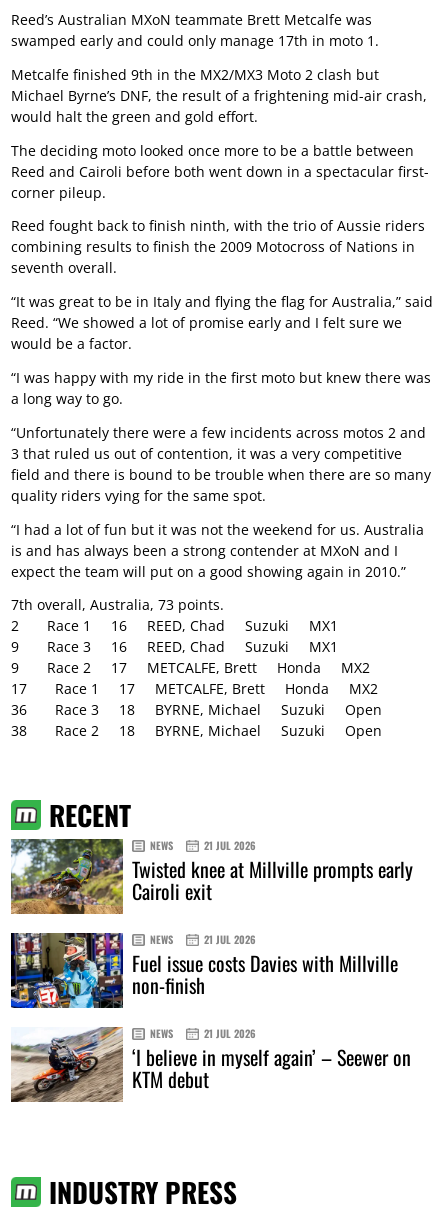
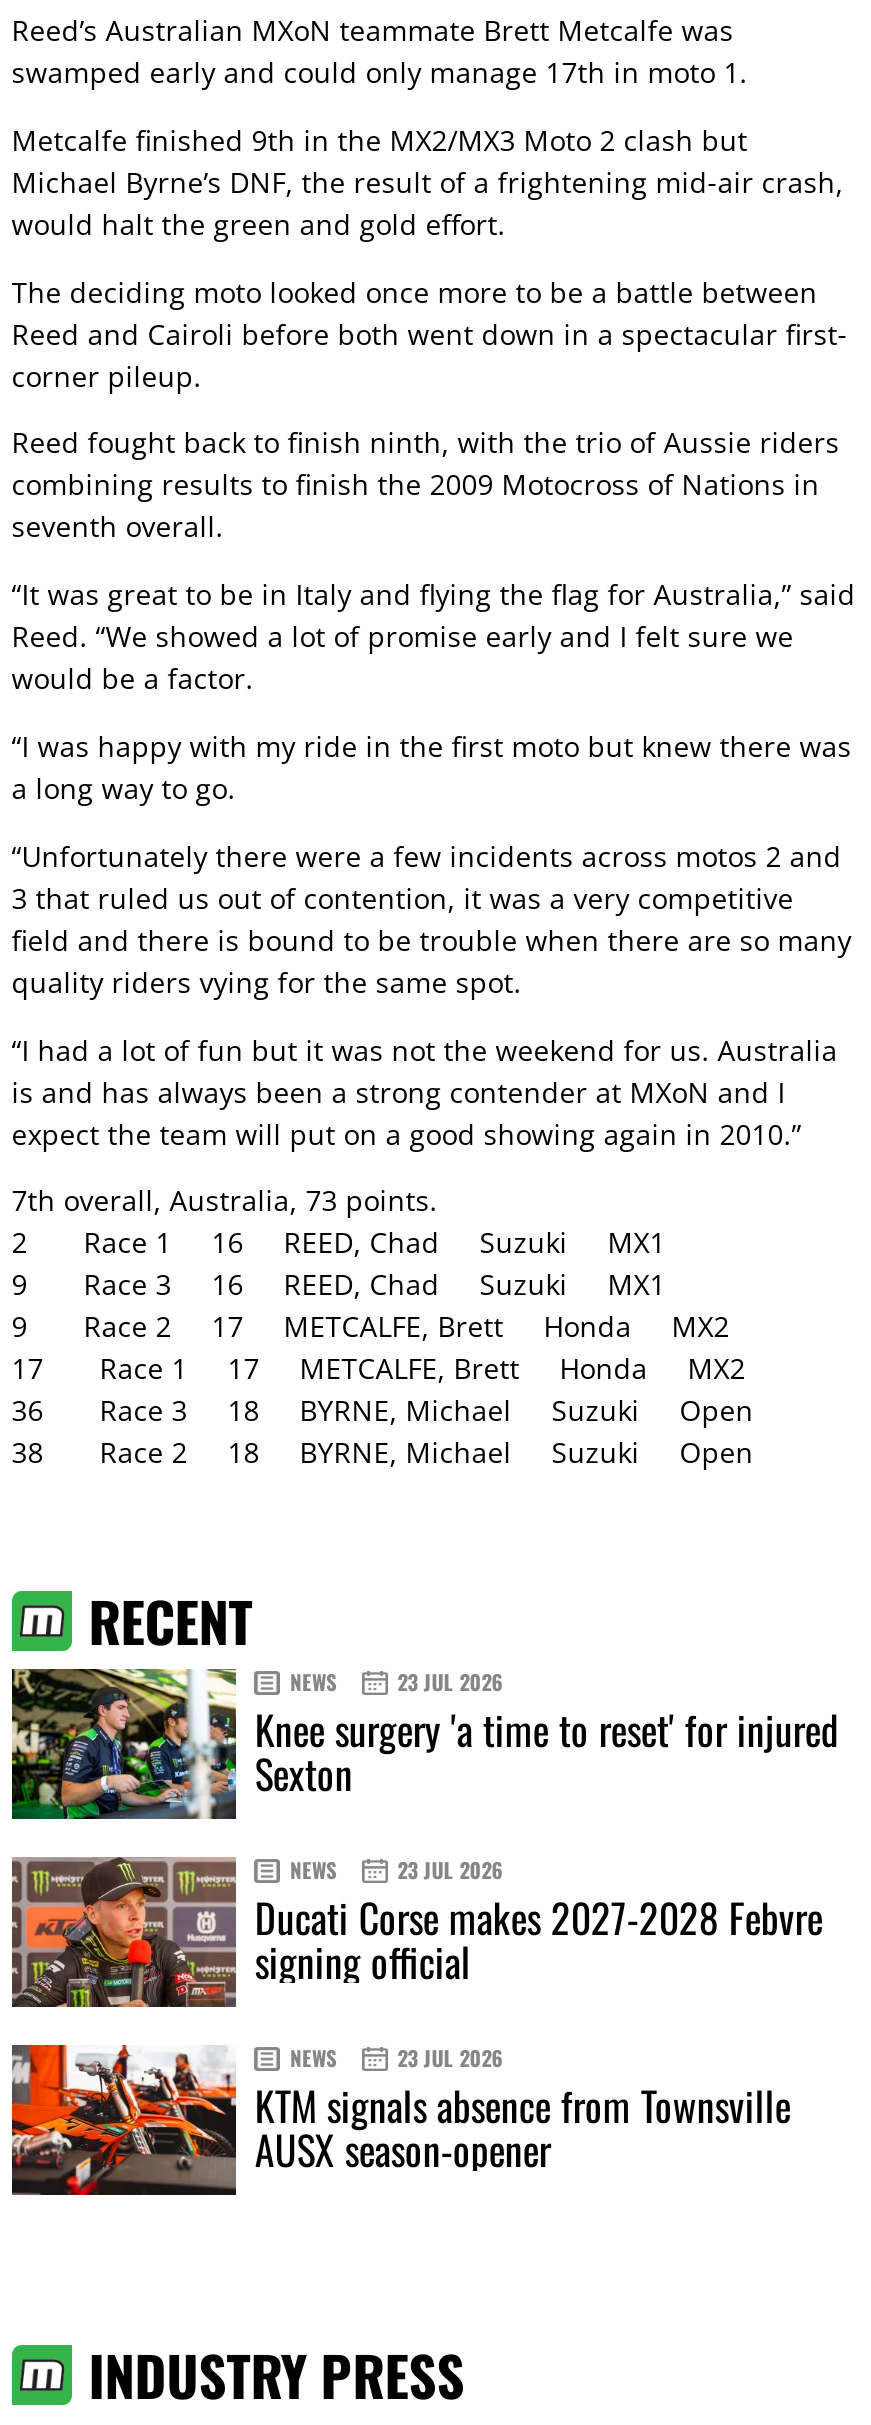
- [image]
- 21 JUL 2026
- Twisted knee at Millville prompts early
- Cairoli exit
+ [image]
+ 23 JUL 2026
+ Knee surgery 'a time to reset' for injured
+ Sexton

- [image]
- 21 JUL 2026
- Fuel issue costs Davies with Millville
- non-finish
+ [image]
+ 23 JUL 2026
+ Ducati Corse makes 2027-2028 Febvre
+ signing official

- [image]
- 21 JUL 2026
- ‘I believe in myself again’ – Seewer on
- KTM debut
+ [image]
+ 23 JUL 2026
+ KTM signals absence from Townsville
+ AUSX season-opener
